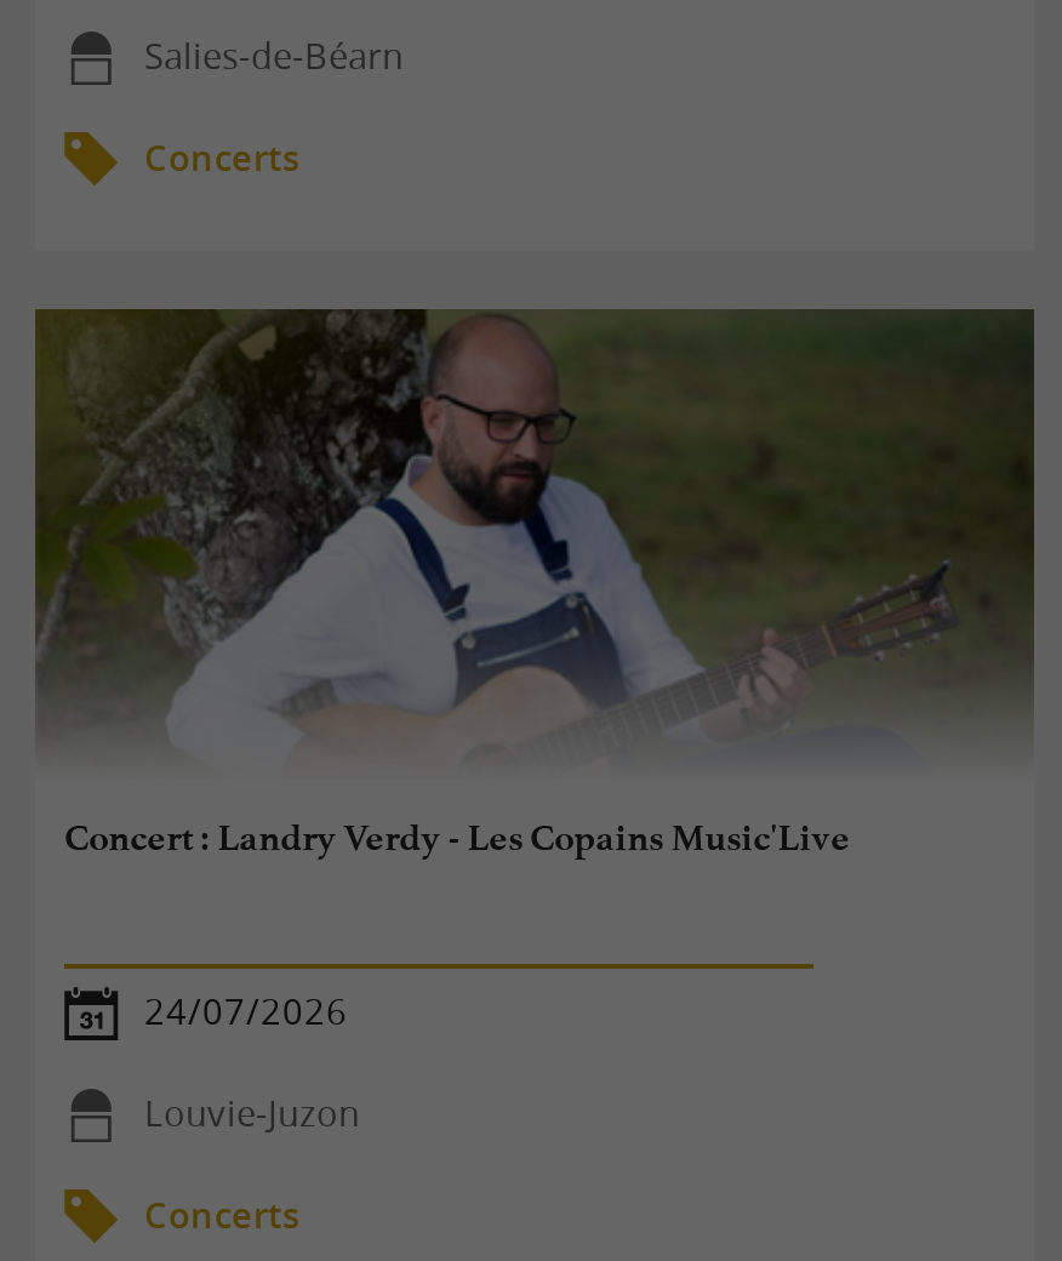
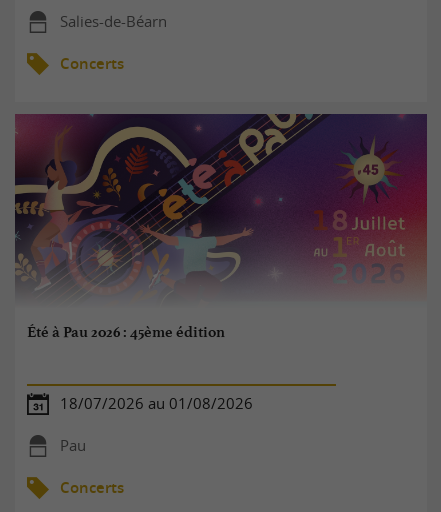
- [image]
- Concert : Landry Verdy - Les Copains Music'Live
+ [image]
+ Été à Pau 2026 : 45ème édition

- 24/07/2026
+ 18/07/2026 au 01/08/2026

- Louvie-Juzon
+ Pau
